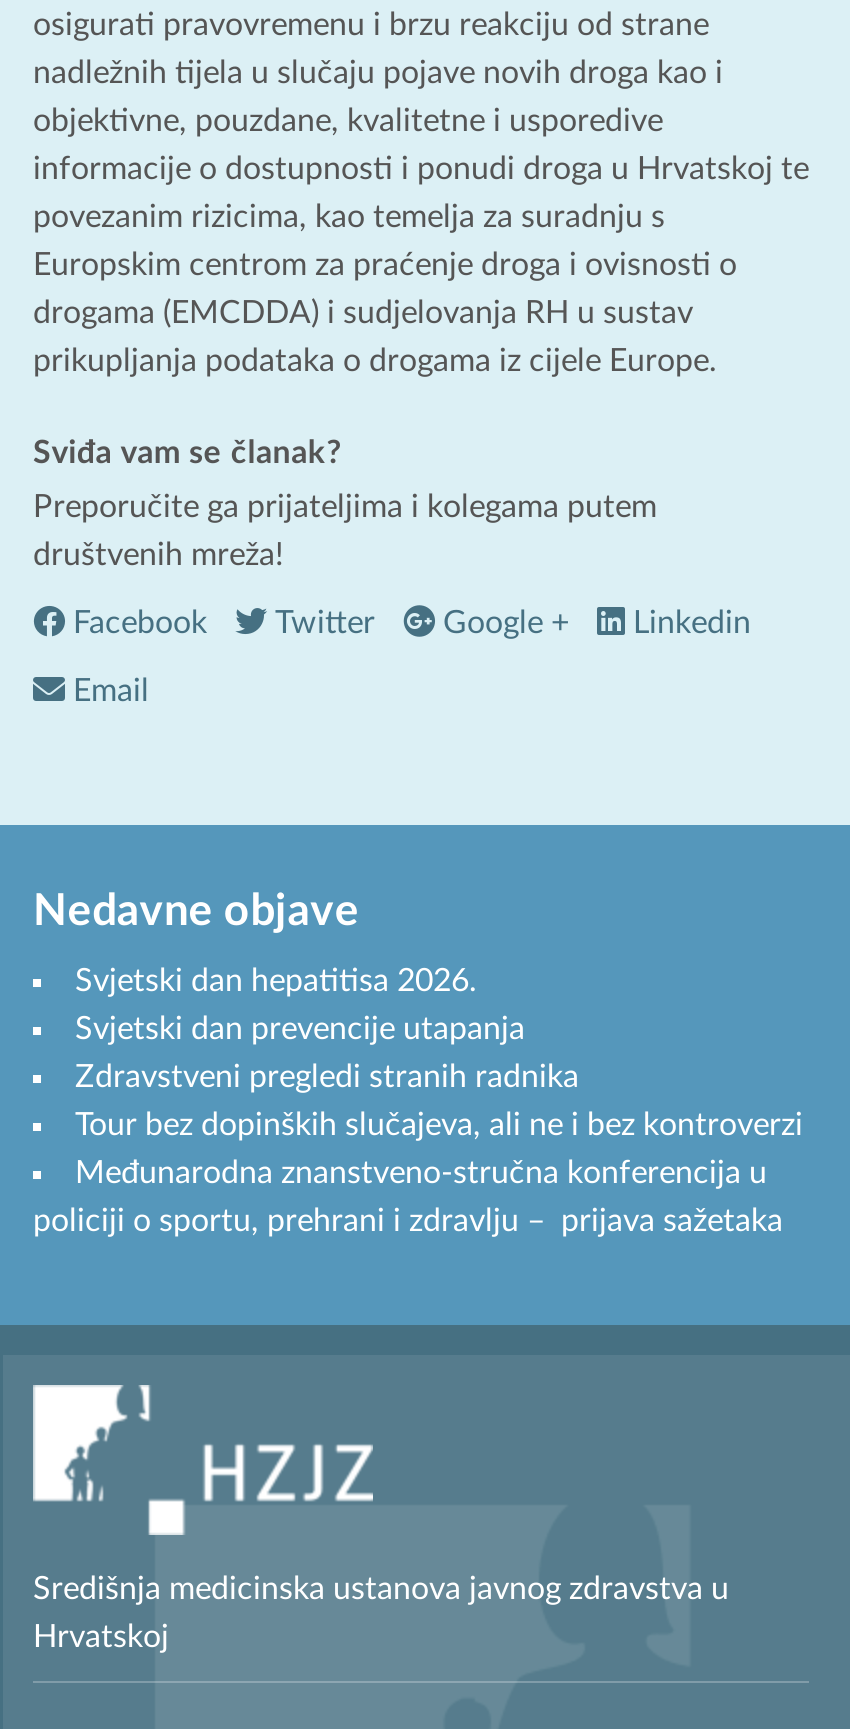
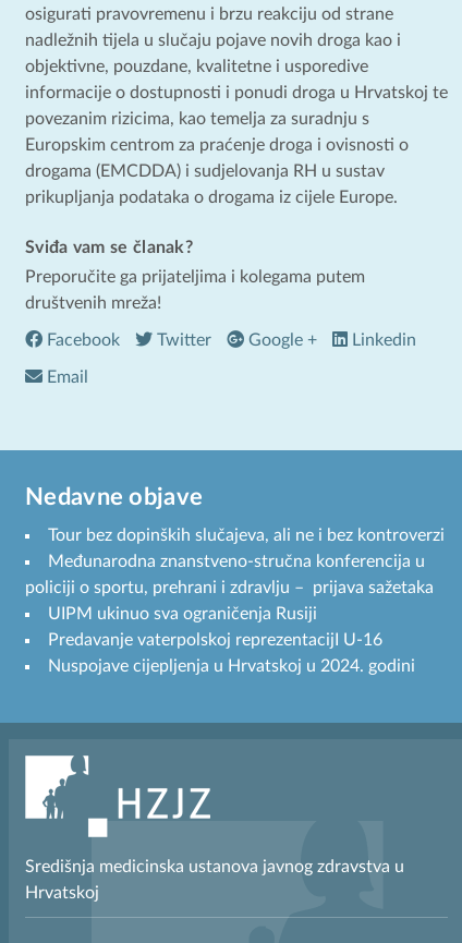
- Svjetski dan hepatitisa 2026.
- Svjetski dan prevencije utapanja
- Zdravstveni pregledi stranih radnika

moved up: Tour bez dopinških slučajeva, ali ne i bez kontroverzi | Međunarodna znanstveno-stručna konferencija u | policiji o sportu, prehrani i zdravlju – prijava sažetaka

+ UIPM ukinuo sva ograničenja Rusiji
+ Predavanje vaterpolskoj reprezentacijI U-16
+ Nuspojave cijepljenja u Hrvatskoj u 2024. godini
